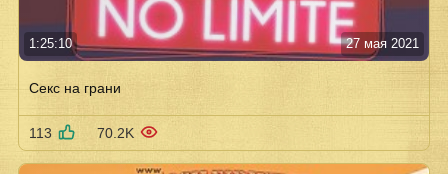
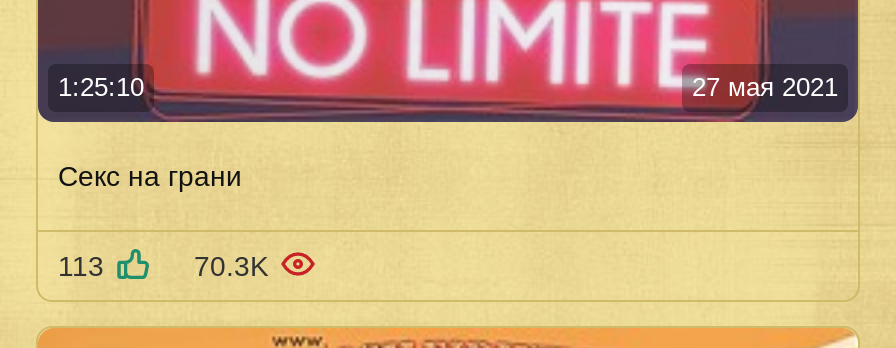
- 70.2K
+ 70.3K
